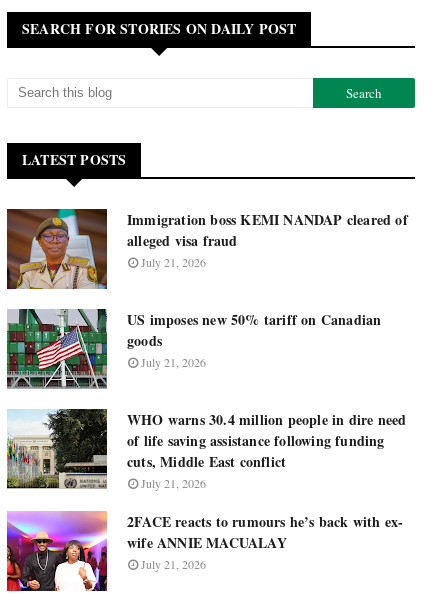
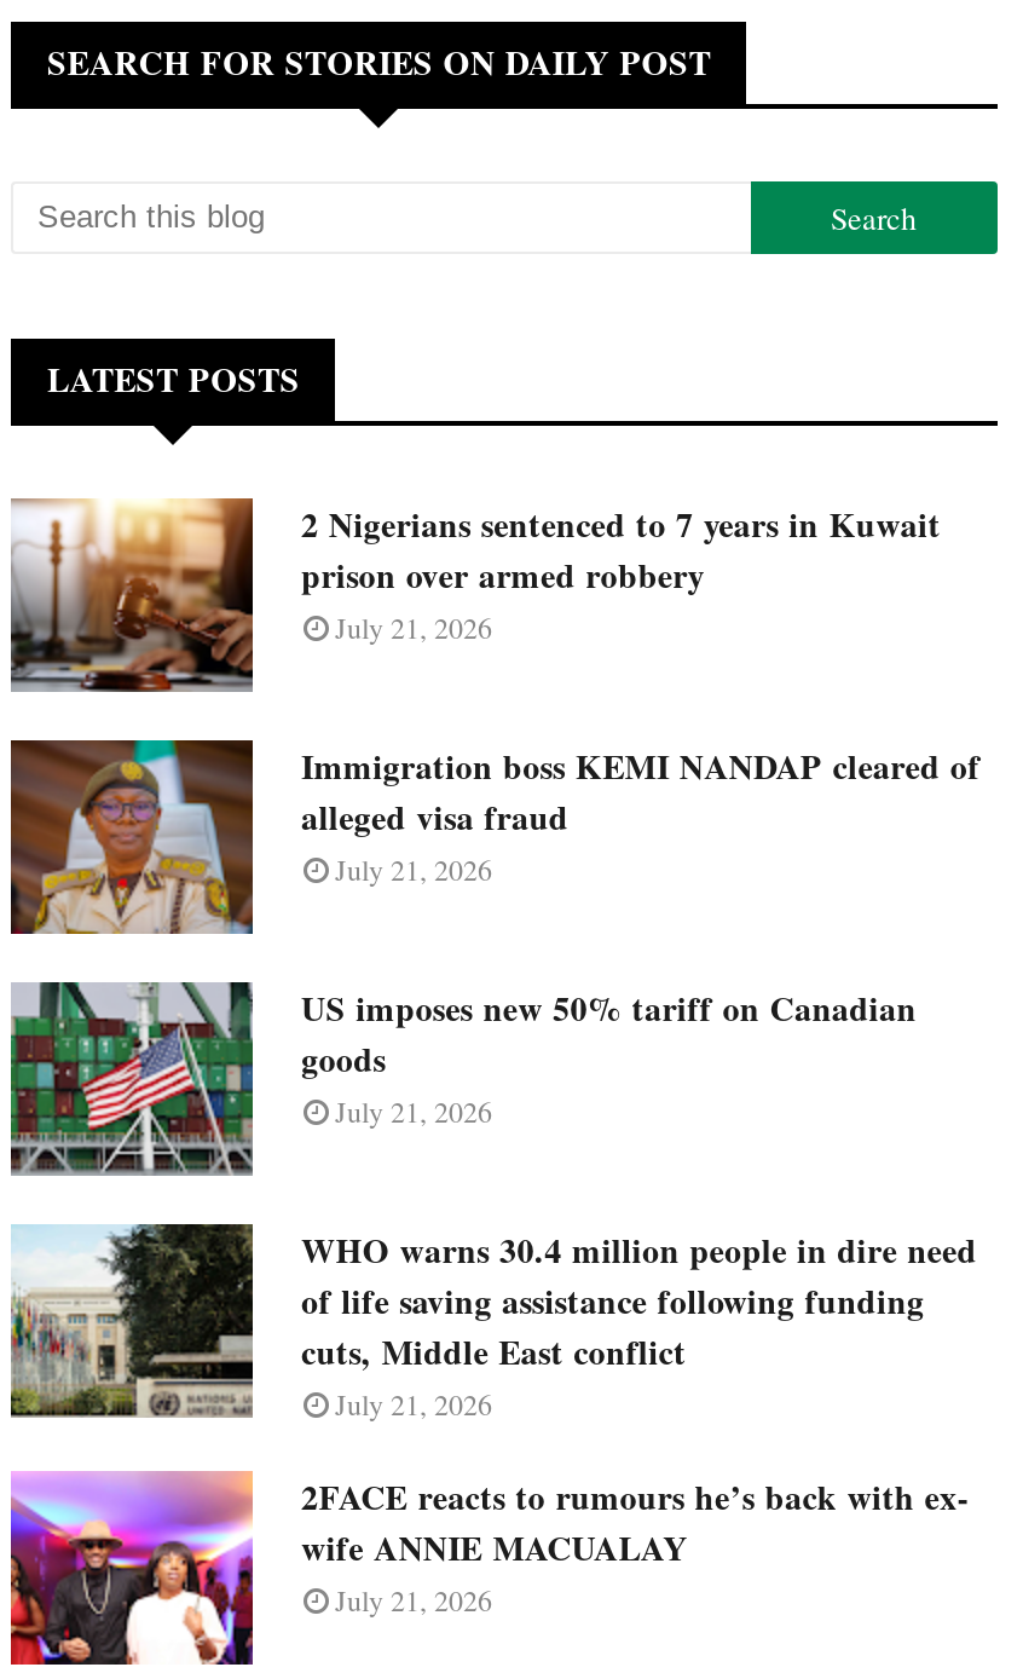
+ [image]
+ 2 Nigerians sentenced to 7 years in Kuwait
+ prison over armed robbery
+ July 21, 2026
